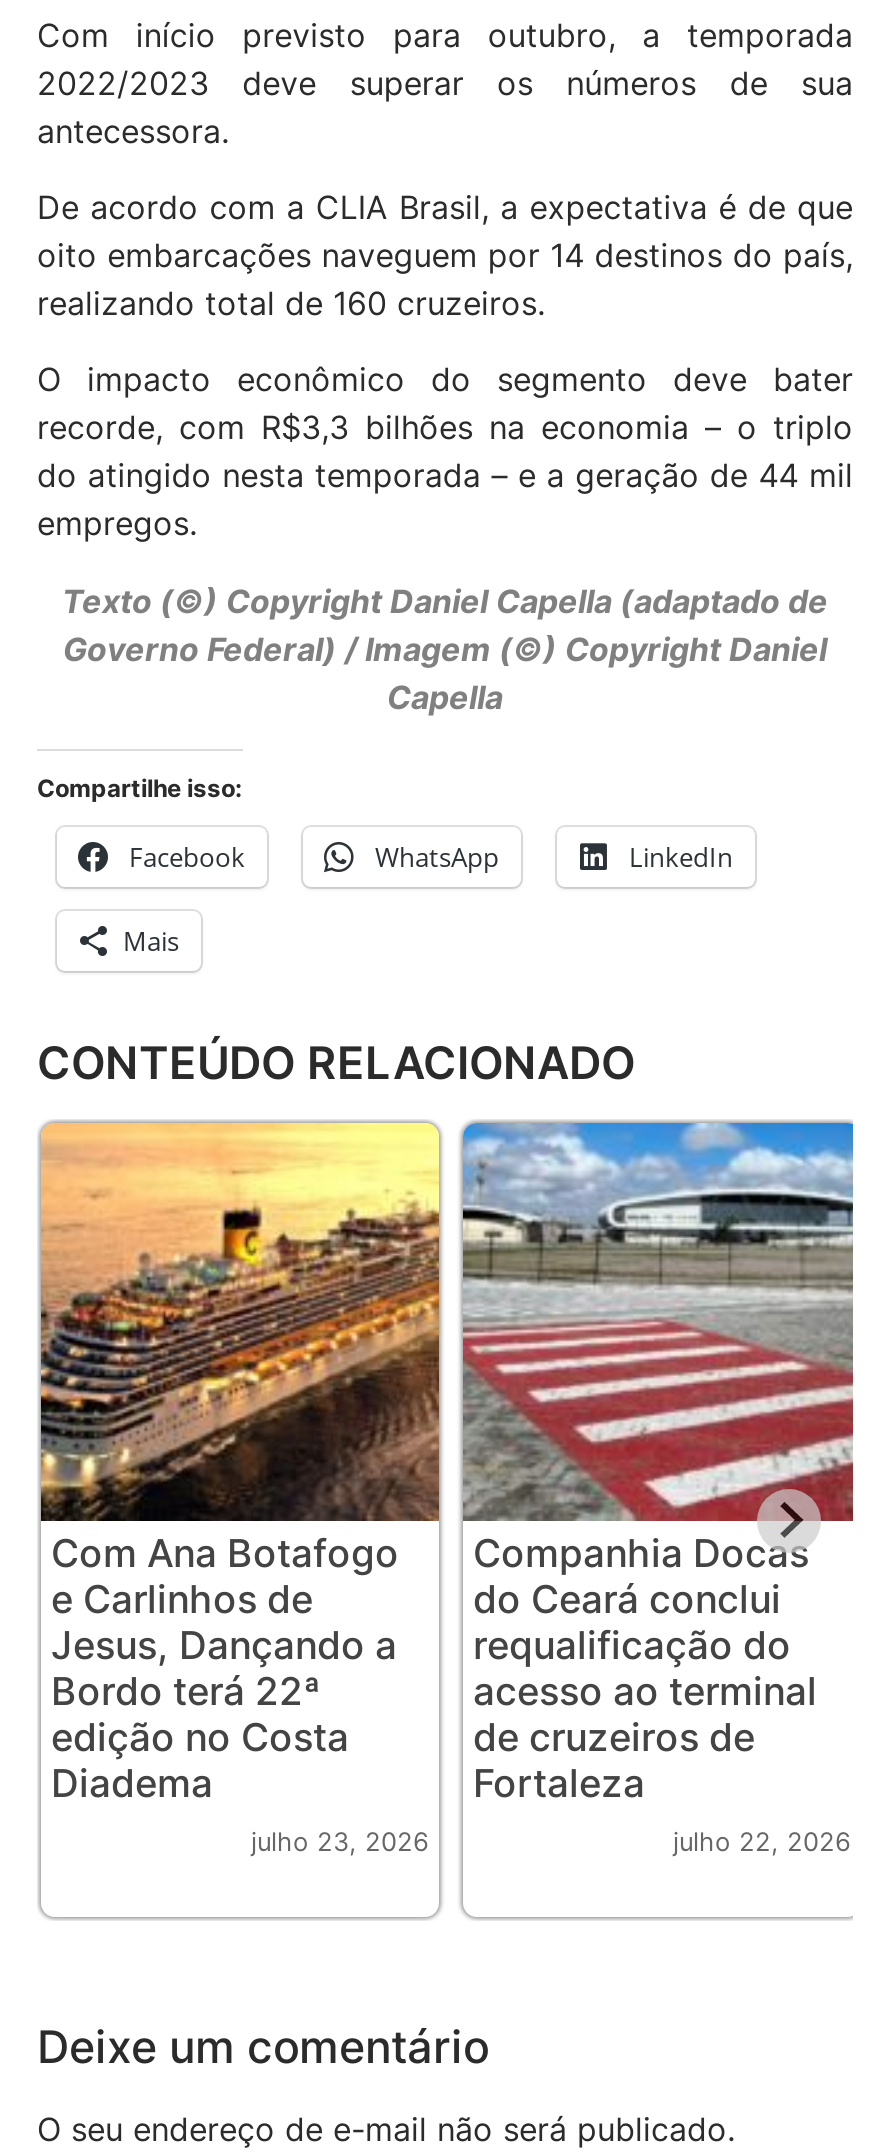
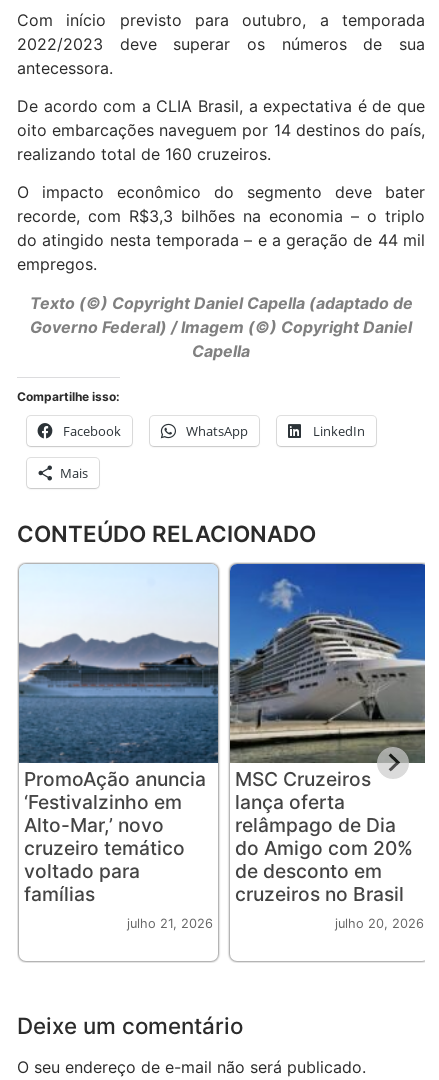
- [image]
- Com Ana Botafogo
- e Carlinhos de
- Jesus, Dançando a
- Bordo terá 22ª
- edição no Costa
- Diadema
- julho 23, 2026
+ [image]
+ PromoAção anuncia
+ ‘Festivalzinho em
+ Alto-Mar,’ novo
+ cruzeiro temático
+ voltado para
+ famílias
+ julho 21, 2026

- [image]
- Companhia Docas
- do Ceará conclui
- requalificação do
- acesso ao terminal
- de cruzeiros de
- Fortaleza
- julho 22, 2026
+ [image]
+ MSC Cruzeiros
+ lança oferta
+ relâmpago de Dia
+ do Amigo com 20%
+ de desconto em
+ cruzeiros no Brasil
+ julho 20, 2026
